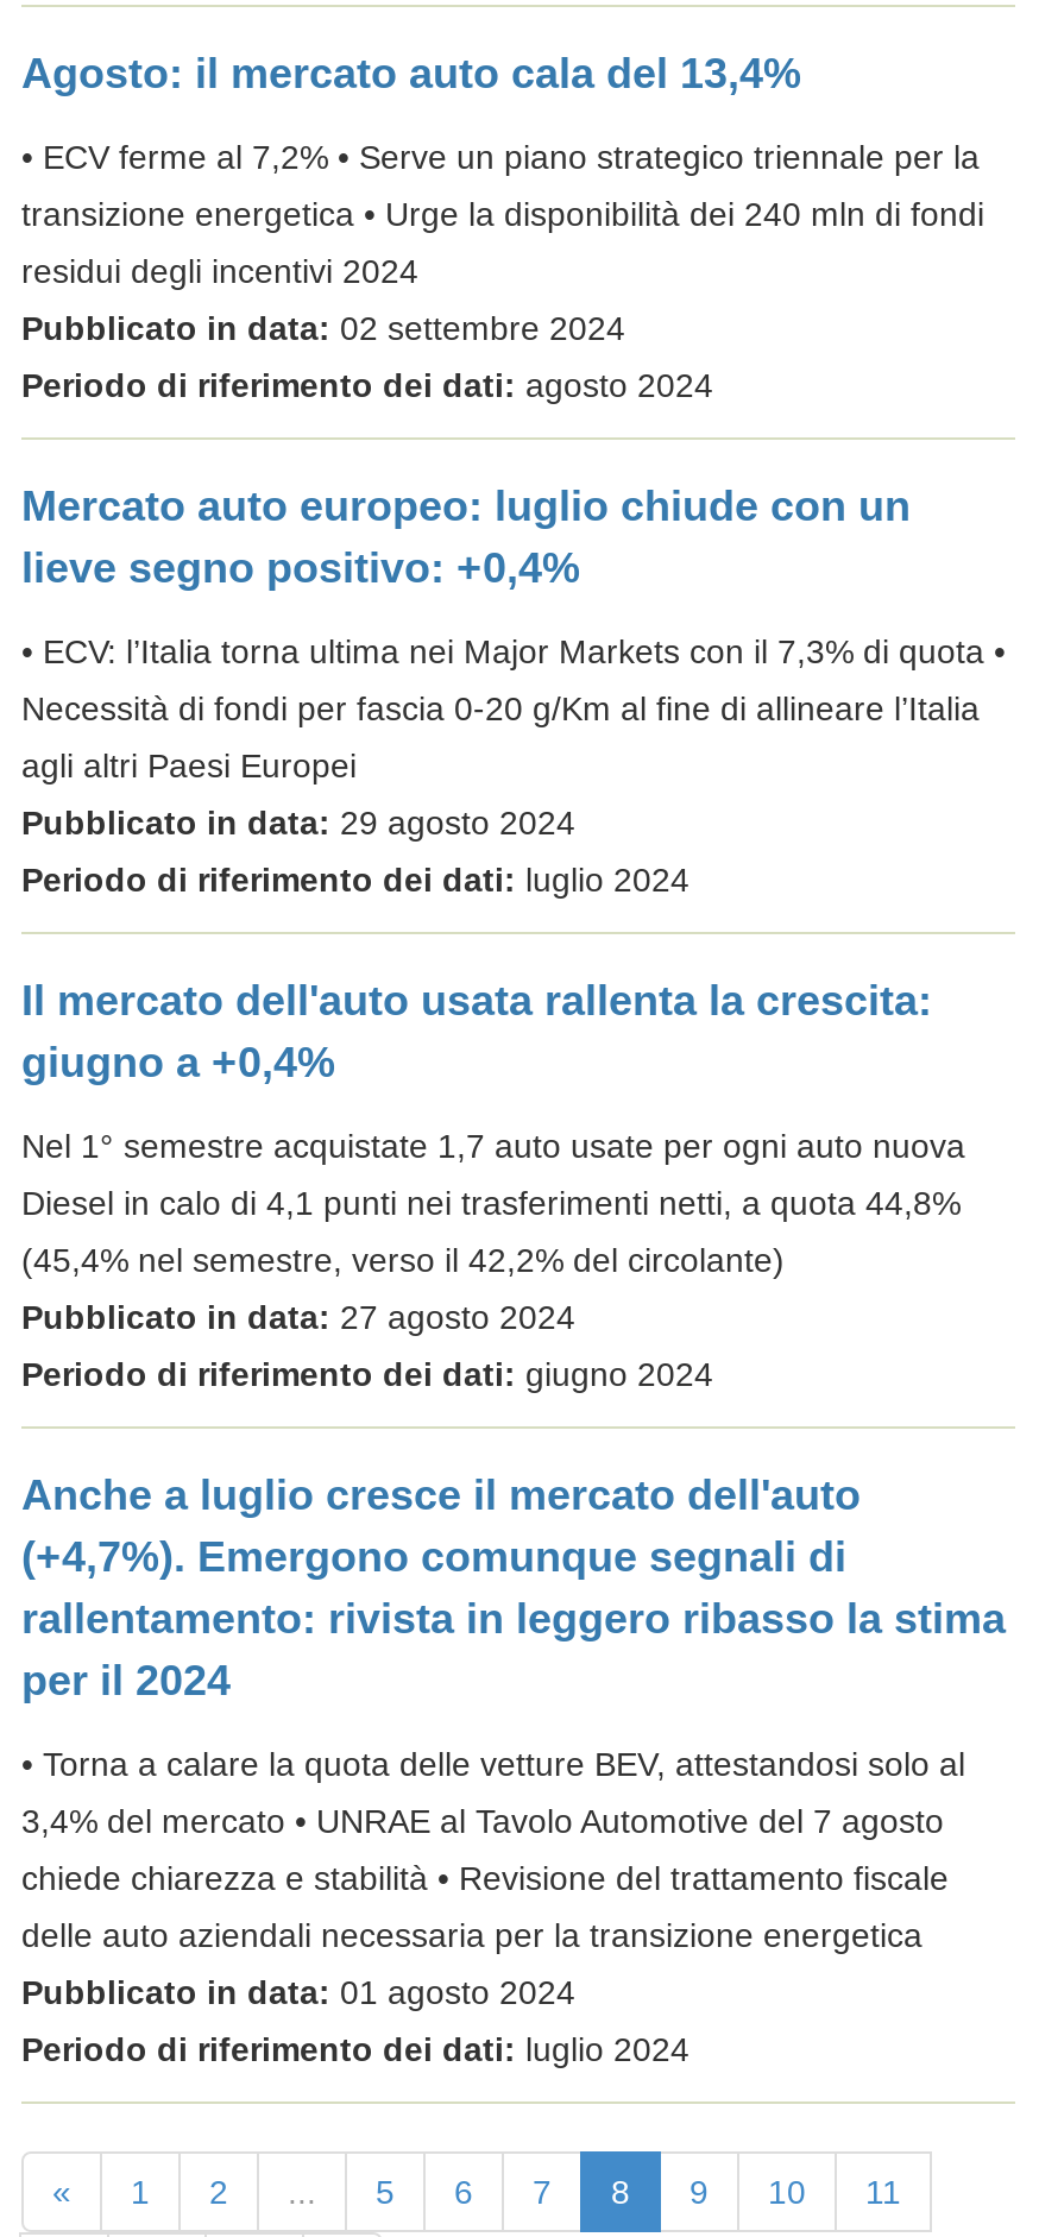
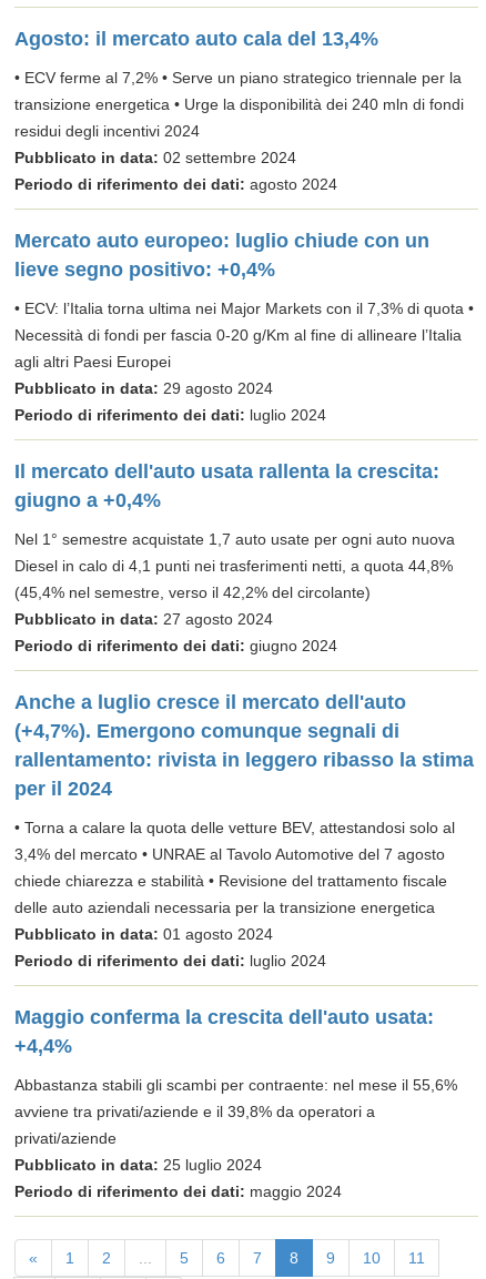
+ Maggio conferma la crescita dell'auto usata:
+ +4,4%
+ Abbastanza stabili gli scambi per contraente: nel mese il 55,6%
+ avviene tra privati/aziende e il 39,8% da operatori a
+ privati/aziende
+ Pubblicato in data: 25 luglio 2024
+ Periodo di riferimento dei dati: maggio 2024
